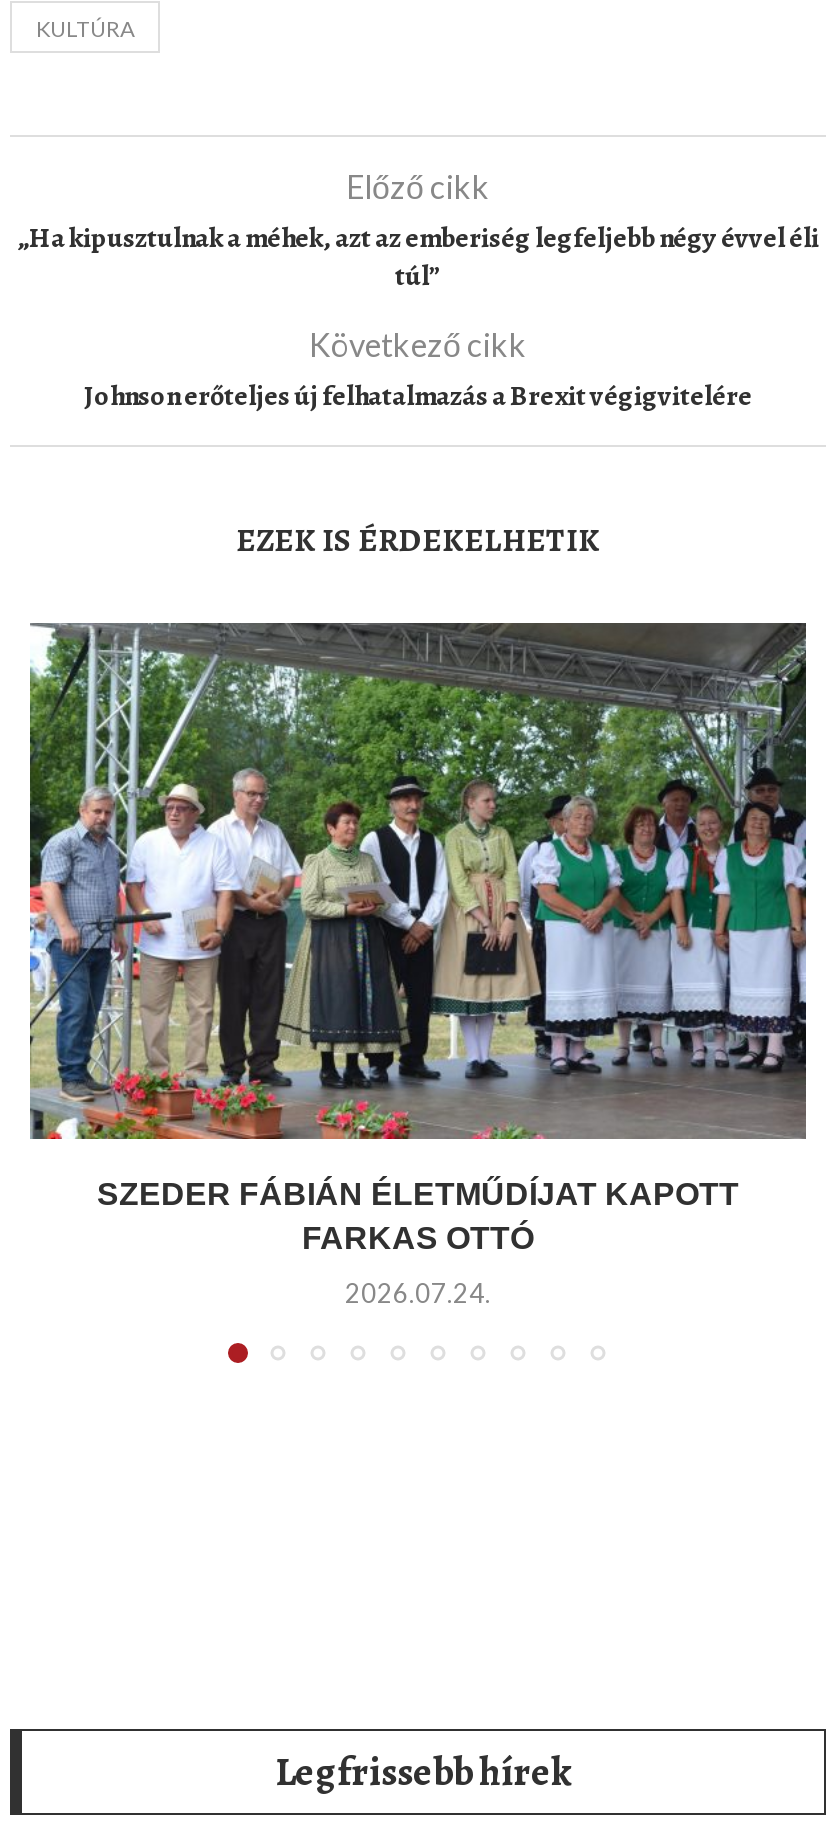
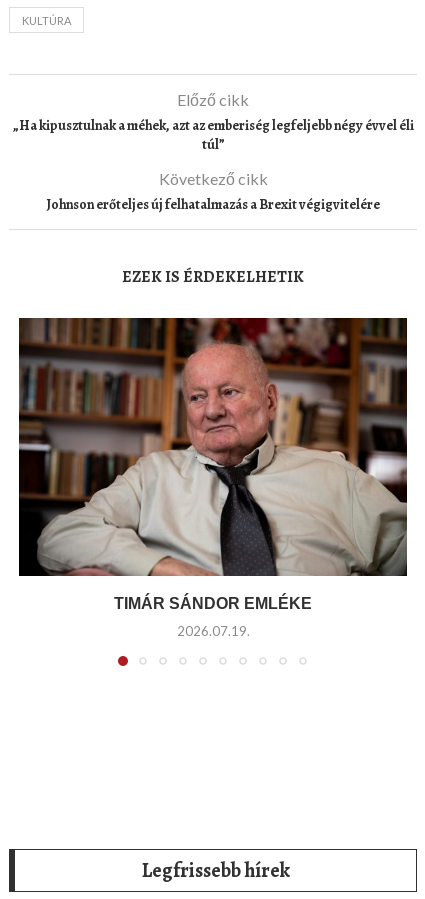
- [image]
- SZEDER FÁBIÁN ÉLETMŰDÍJAT KAPOTT
- FARKAS OTTÓ
+ [image]
+ TIMÁR SÁNDOR EMLÉKE

- 2026.07.24.
+ 2026.07.19.
